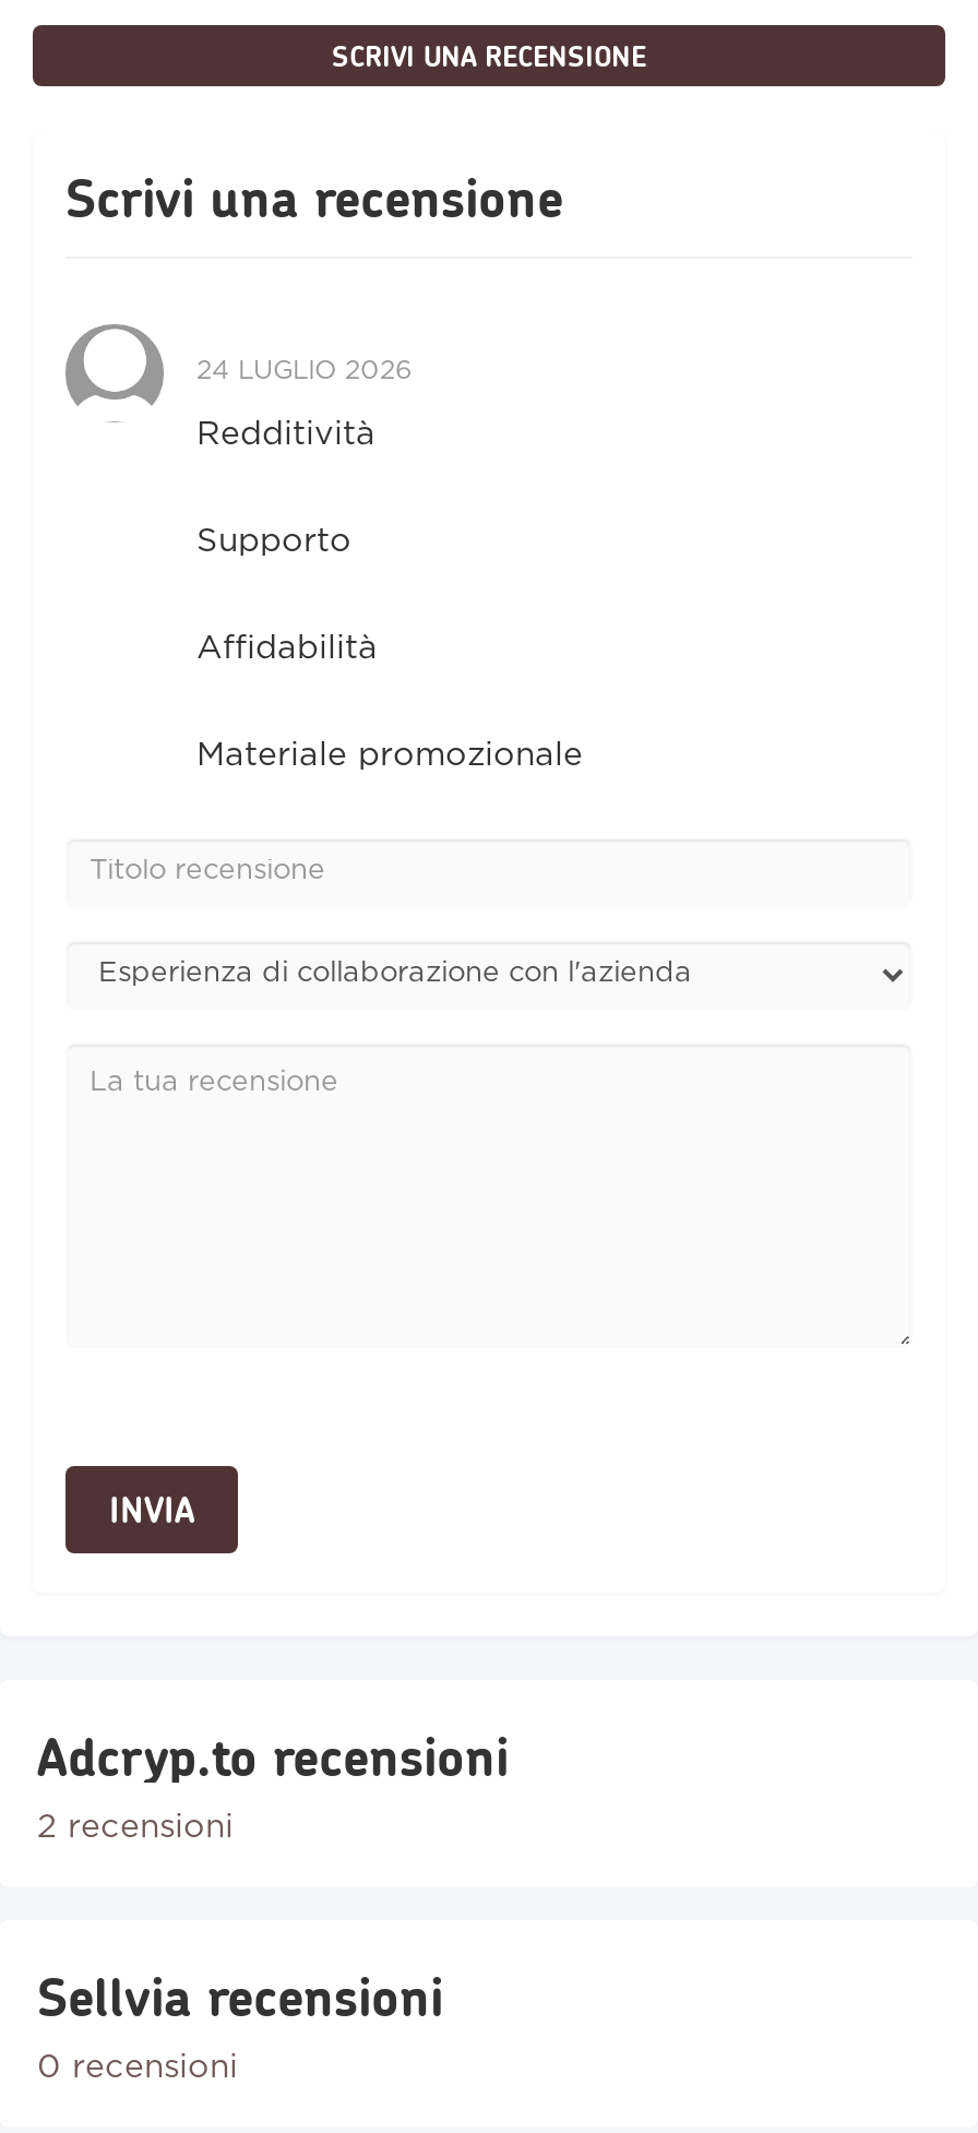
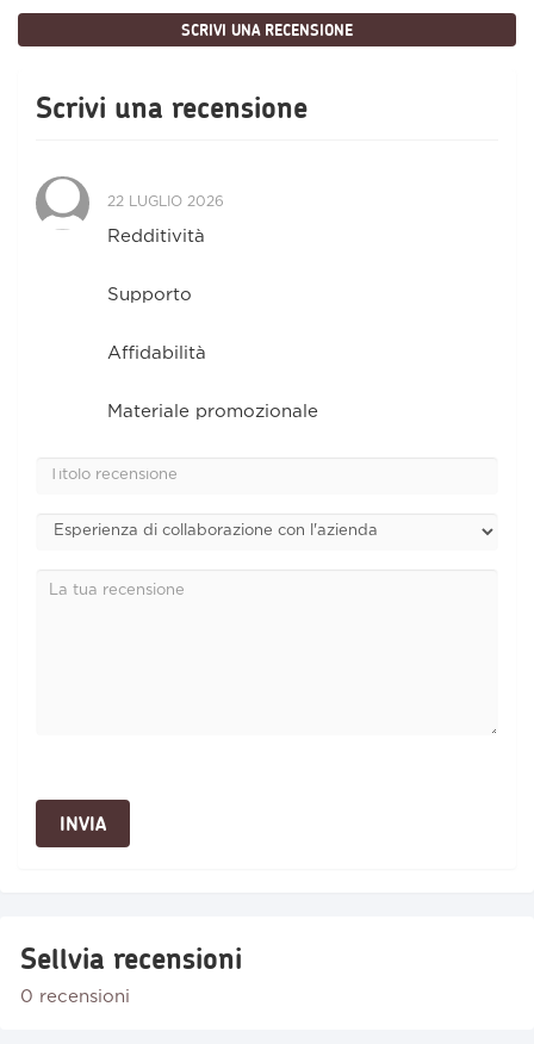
- 24 LUGLIO 2026
+ 22 LUGLIO 2026

- Adcryp.to recensioni
- 2 recensioni
